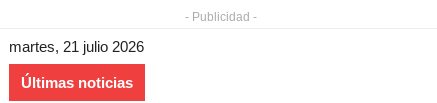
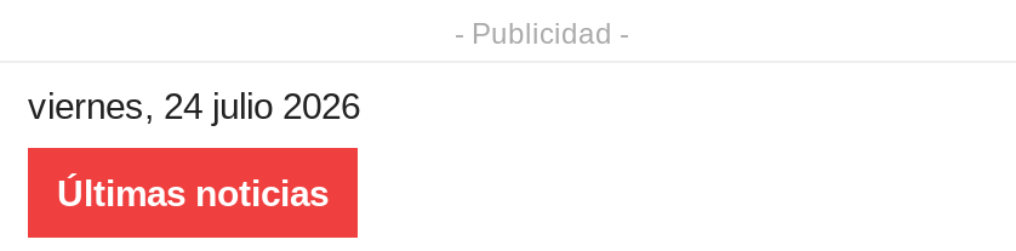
- martes, 21 julio 2026
+ viernes, 24 julio 2026
